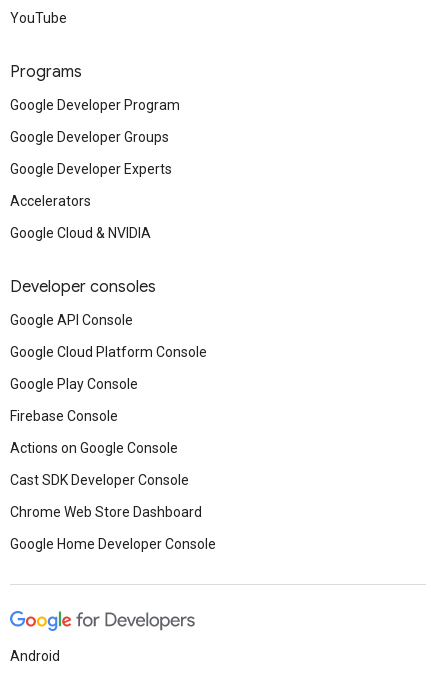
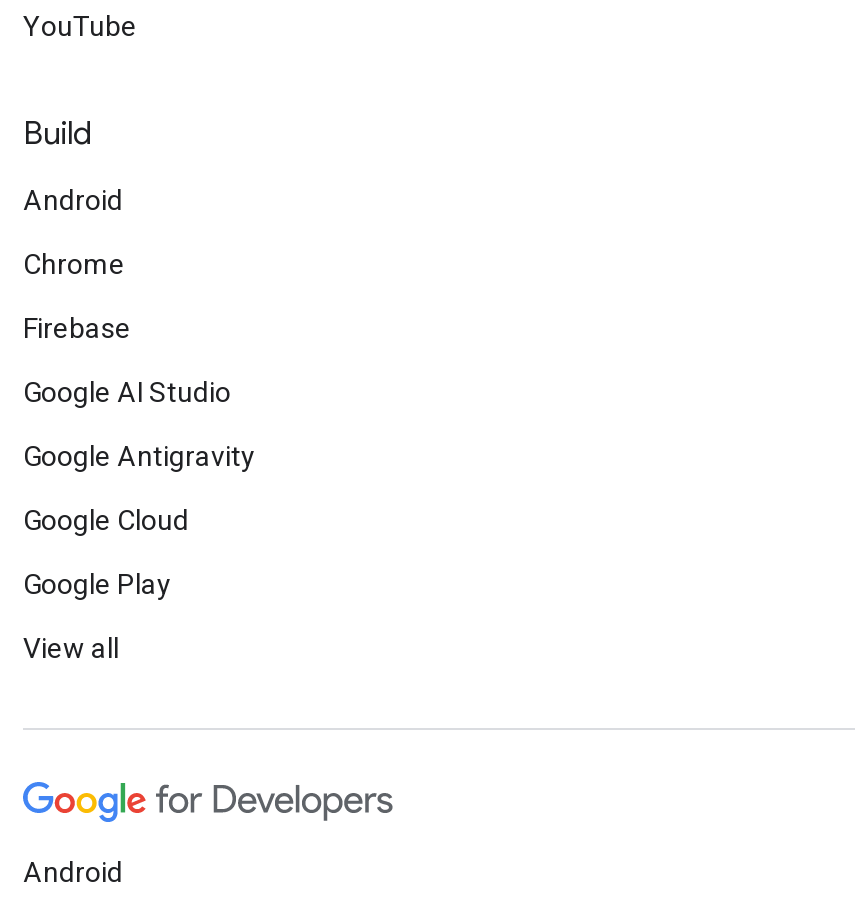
- Programs
- Google Developer Program
- Google Developer Groups
- Google Developer Experts
- Accelerators
- Google Cloud & NVIDIA
- Developer consoles
- Google API Console
- Google Cloud Platform Console
- Google Play Console
- Firebase Console
- Actions on Google Console
- Cast SDK Developer Console
- Chrome Web Store Dashboard
- Google Home Developer Console
+ Build
+ Android
+ Chrome
+ Firebase
+ Google AI Studio
+ Google Antigravity
+ Google Cloud
+ Google Play
+ View all
